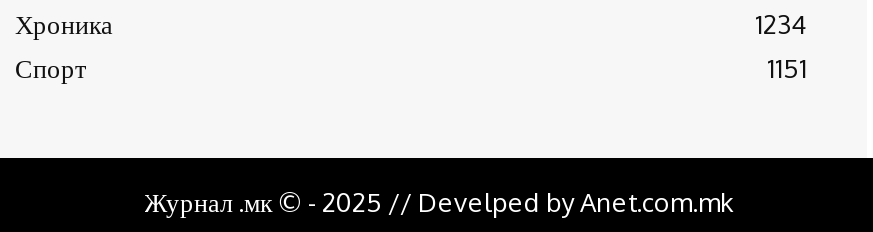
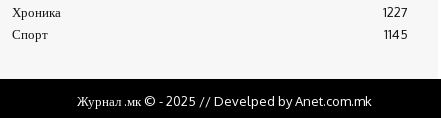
- 1234
+ 1227

- 1151
+ 1145
